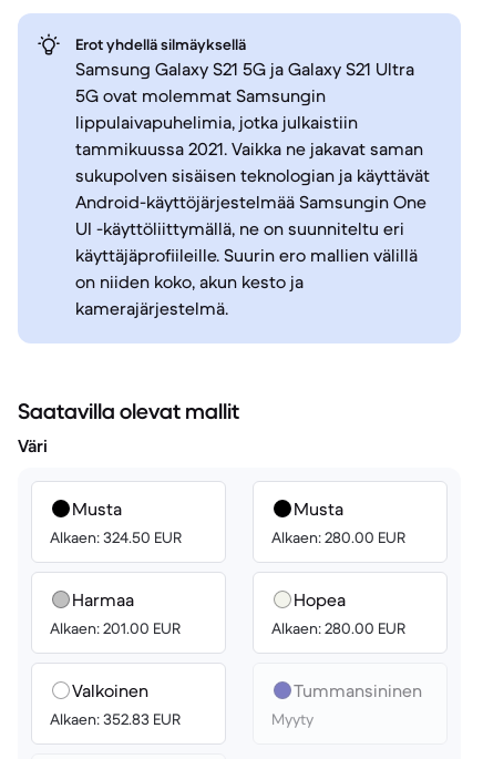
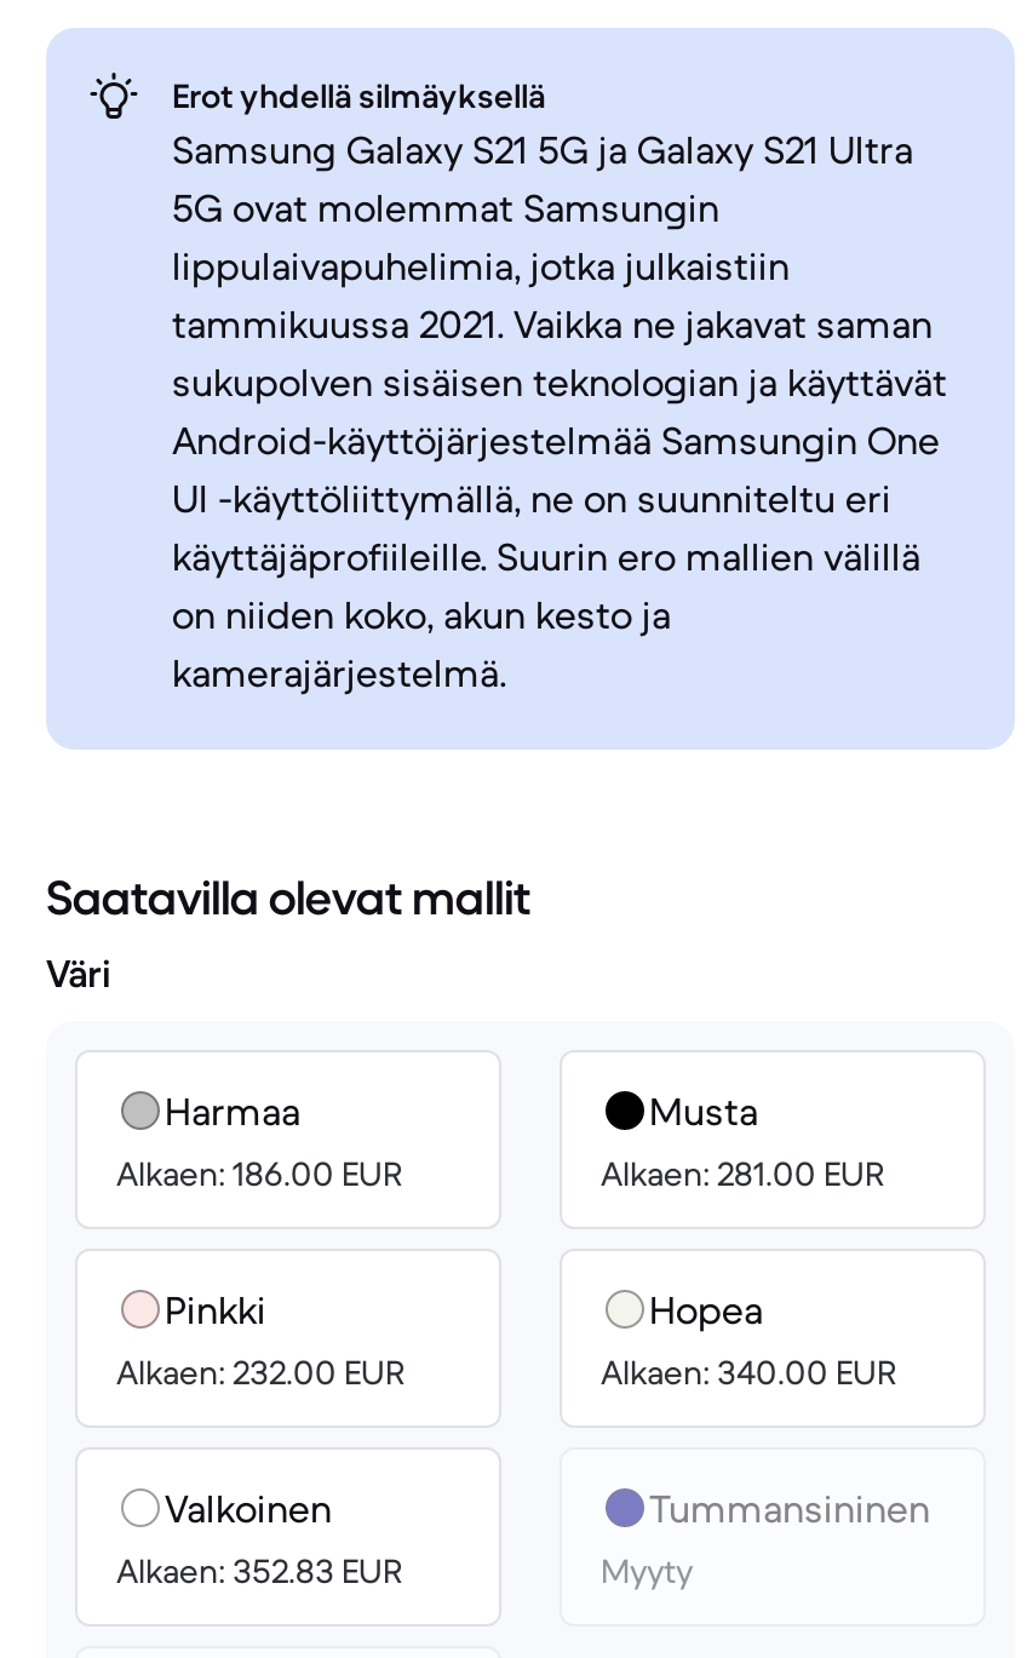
- Musta
- Alkaen: 324.50 EUR

- Alkaen: 280.00 EUR
+ Alkaen: 281.00 EUR

moved up: Harmaa

- Alkaen: 201.00 EUR
+ Alkaen: 186.00 EUR
+ Pinkki
+ Alkaen: 232.00 EUR

- Alkaen: 280.00 EUR
+ Alkaen: 340.00 EUR
